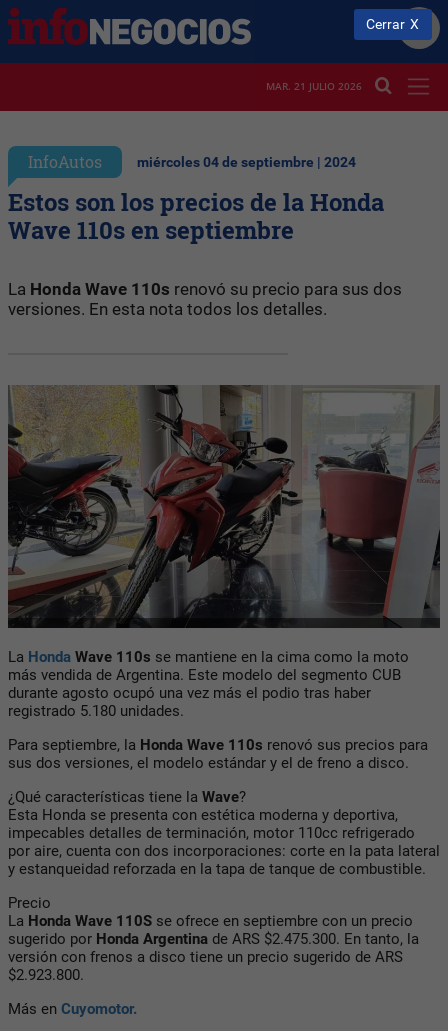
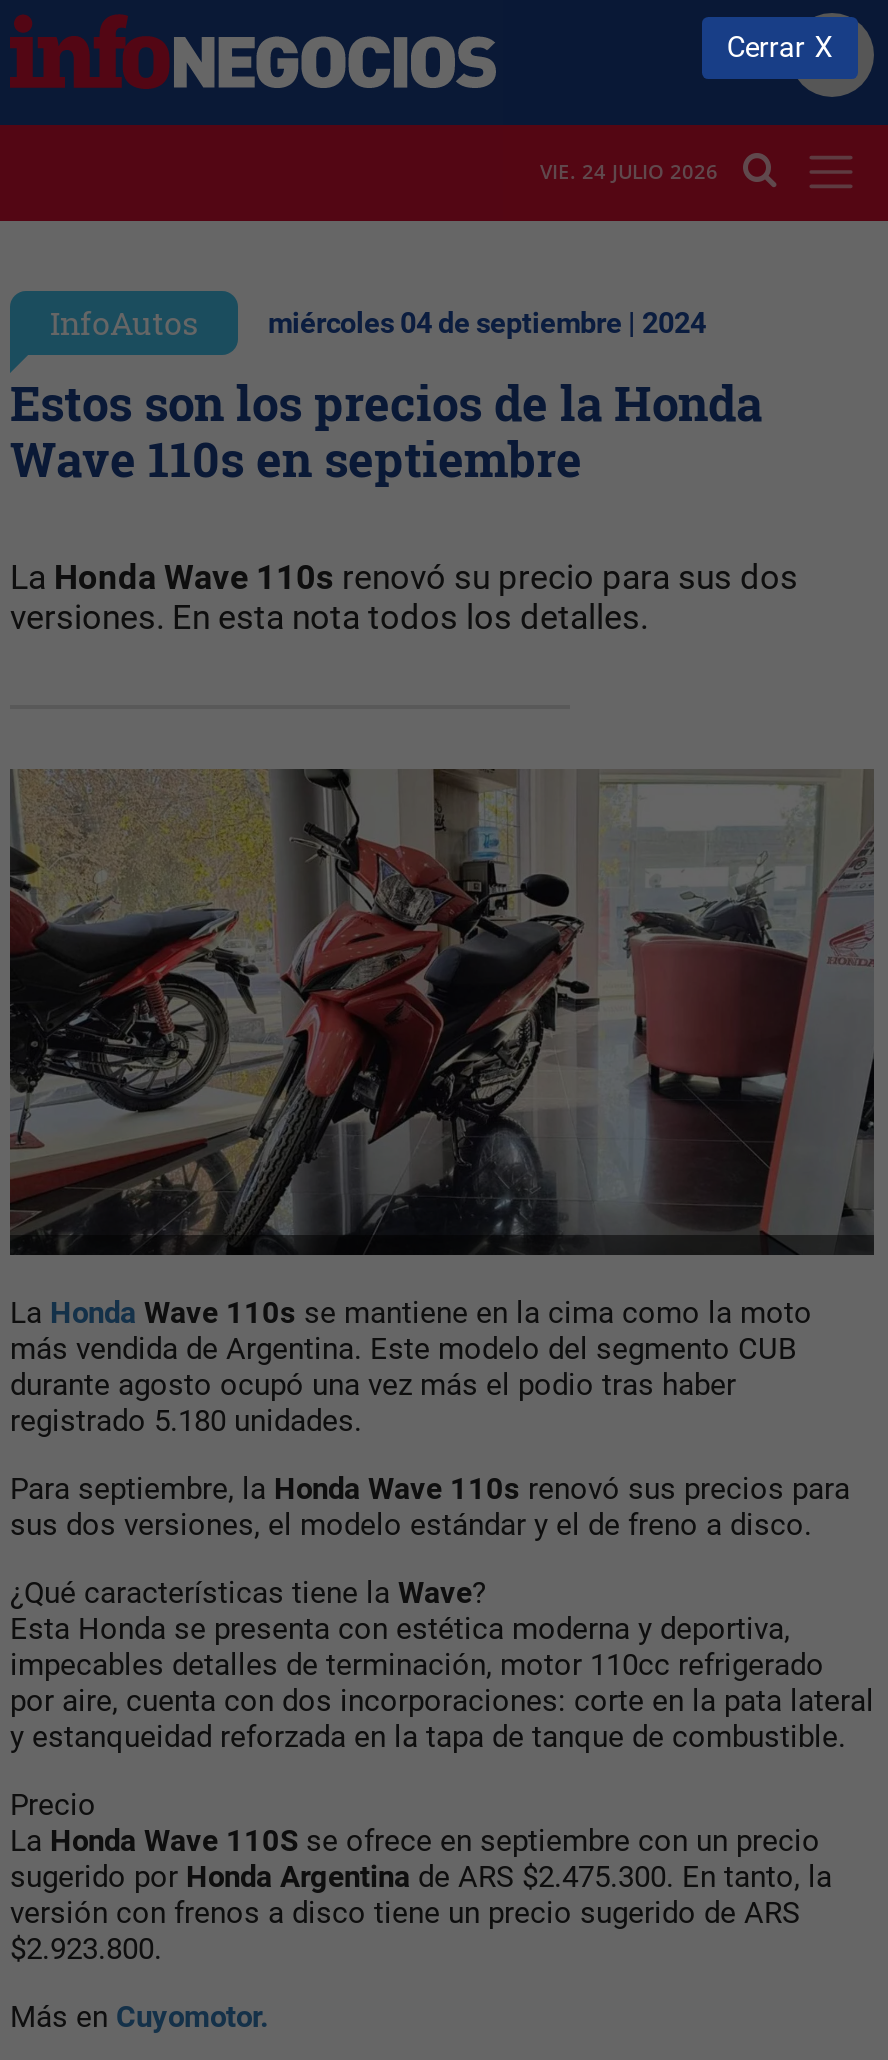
- MAR. 21 JULIO 2026
+ VIE. 24 JULIO 2026
